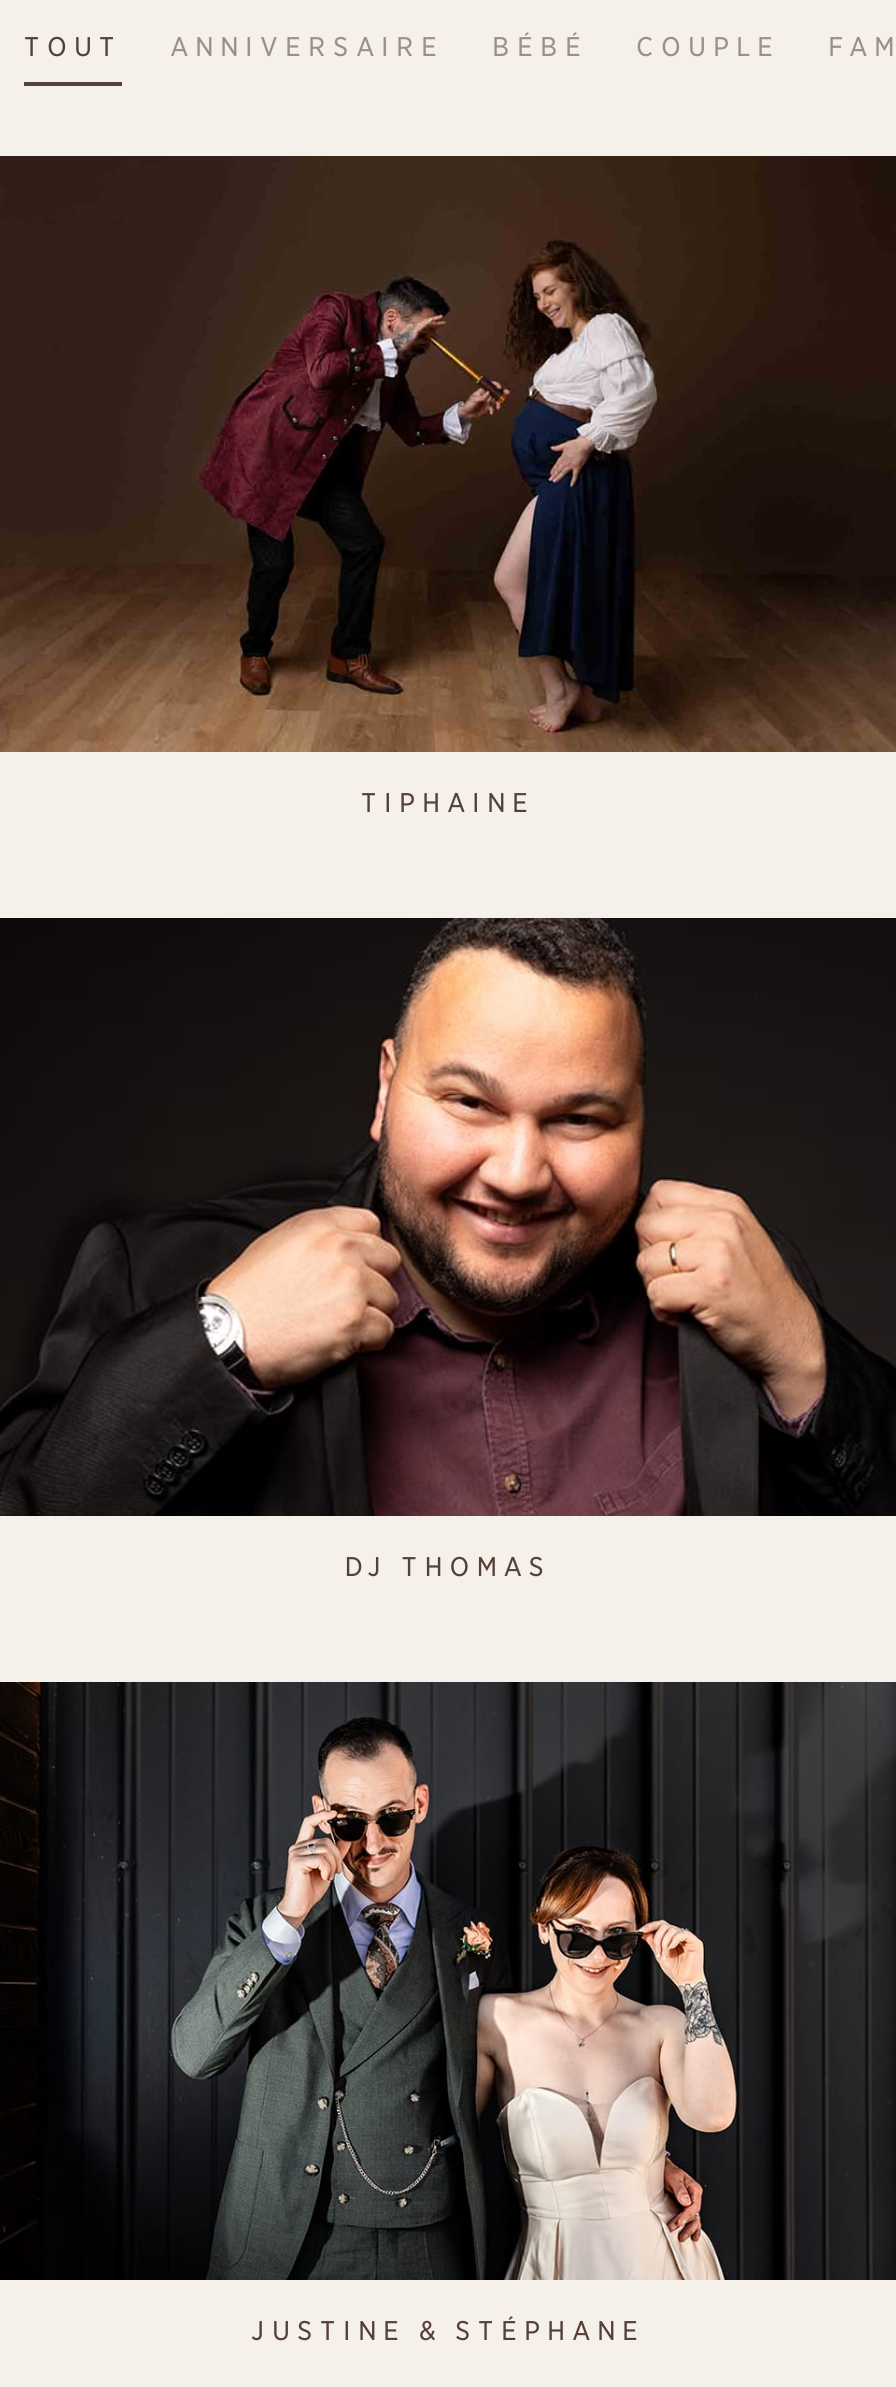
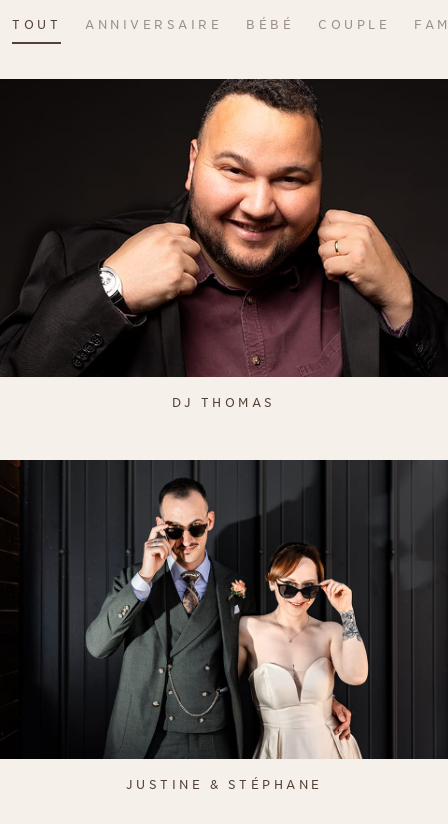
- [image]
- TIPHAINE
